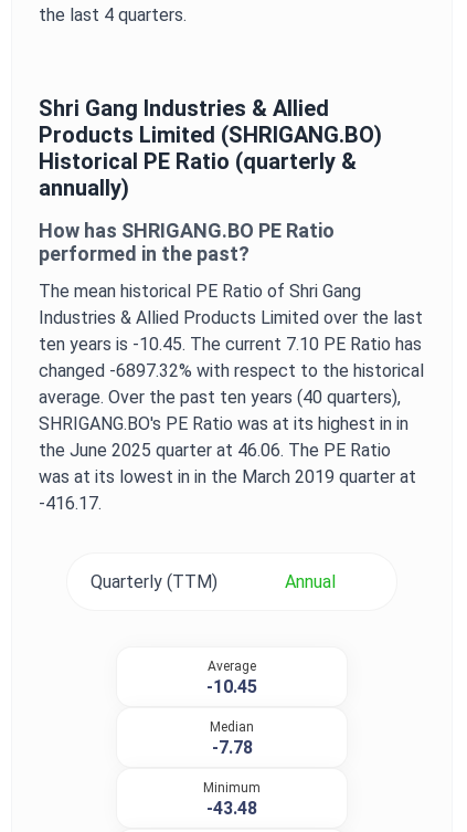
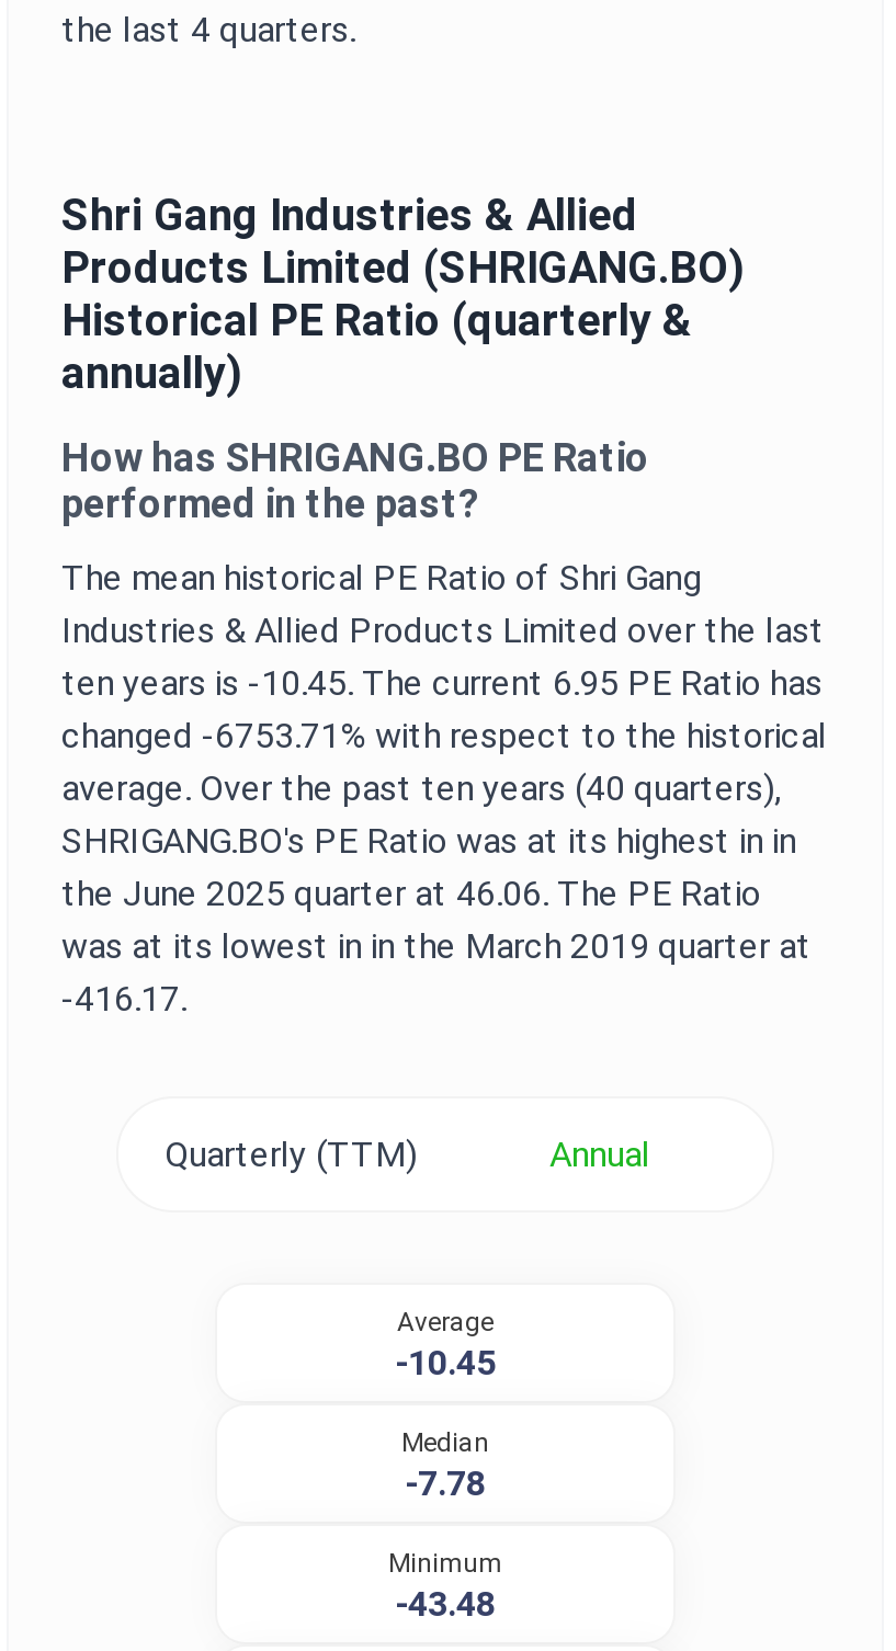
- ten years is -10.45. The current 7.10 PE Ratio has
+ ten years is -10.45. The current 6.95 PE Ratio has

- changed -6897.32% with respect to the historical
+ changed -6753.71% with respect to the historical
